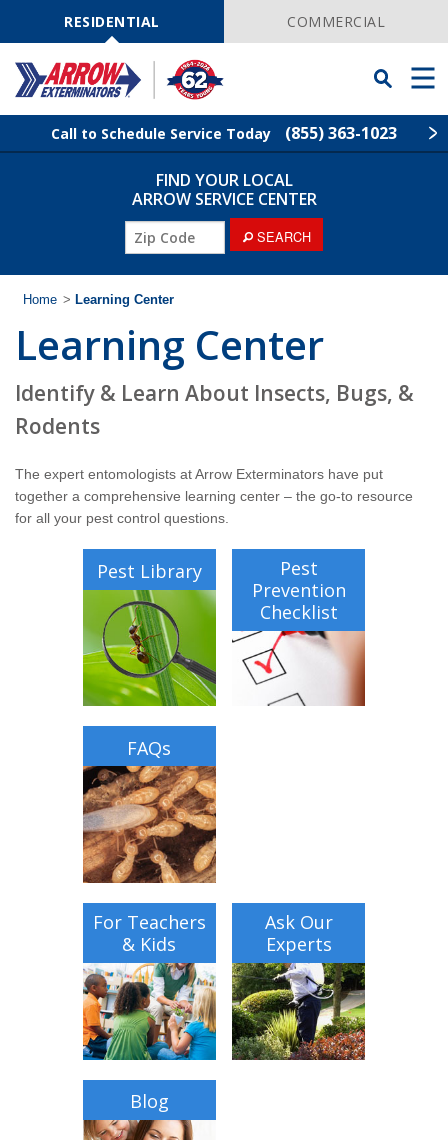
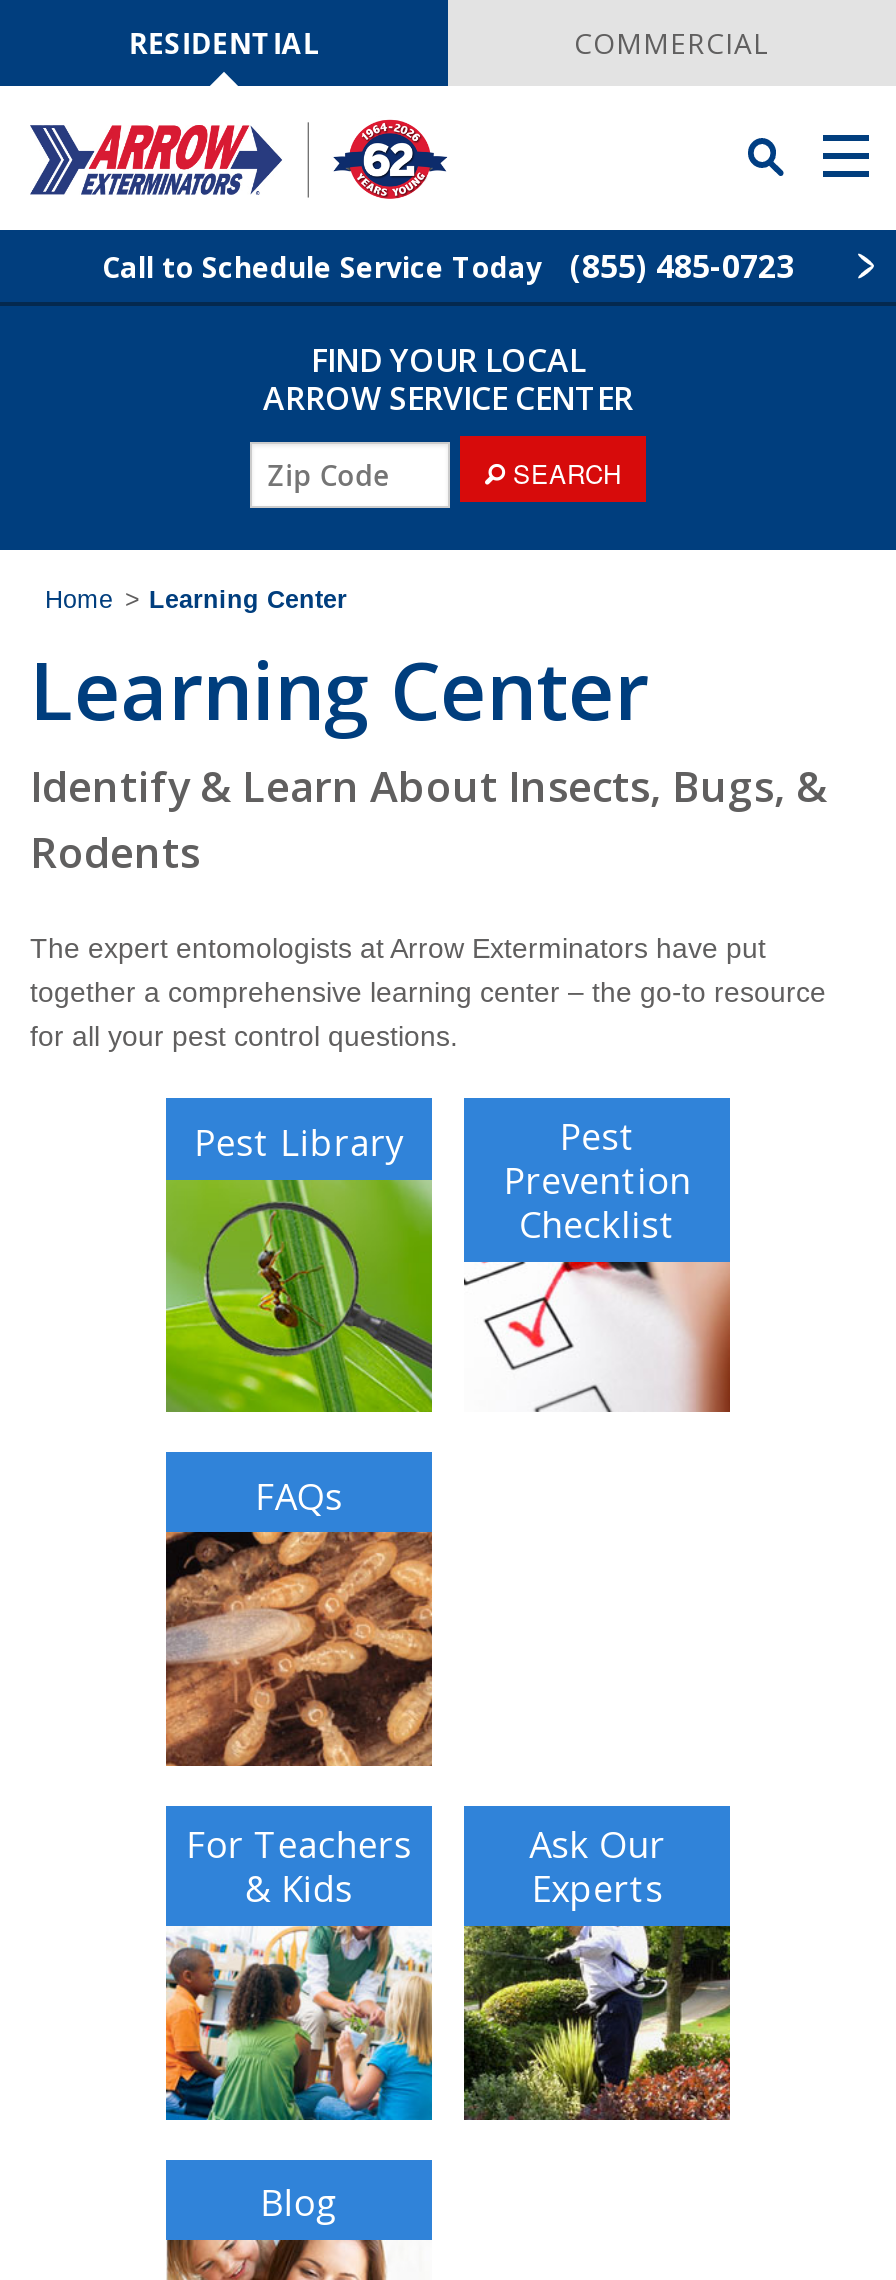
- Call to Schedule Service Today (855) 363-1023
+ Call to Schedule Service Today (855) 485-0723
